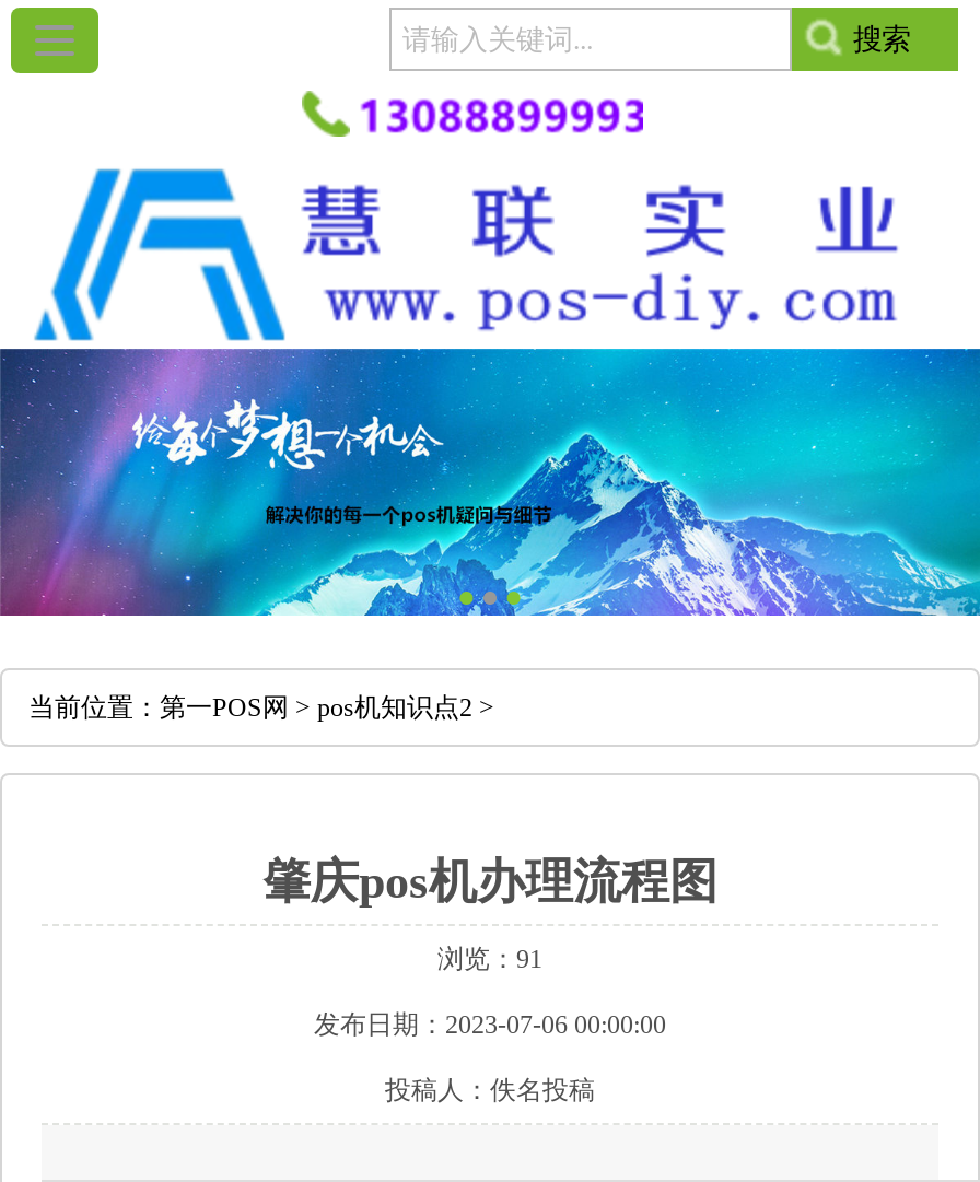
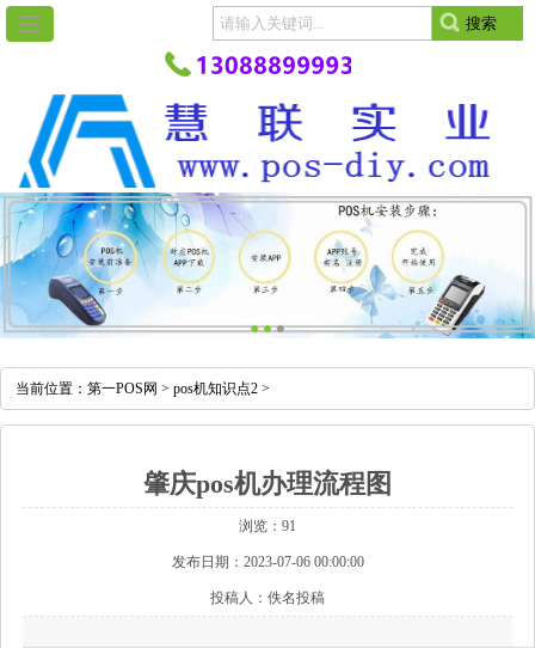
- [image]
+ [image]
